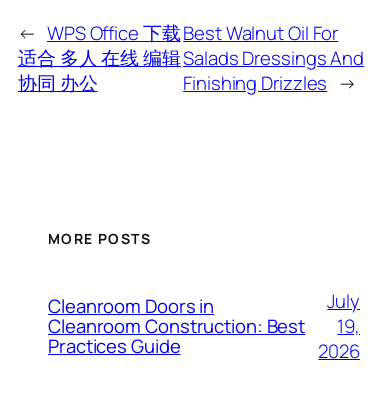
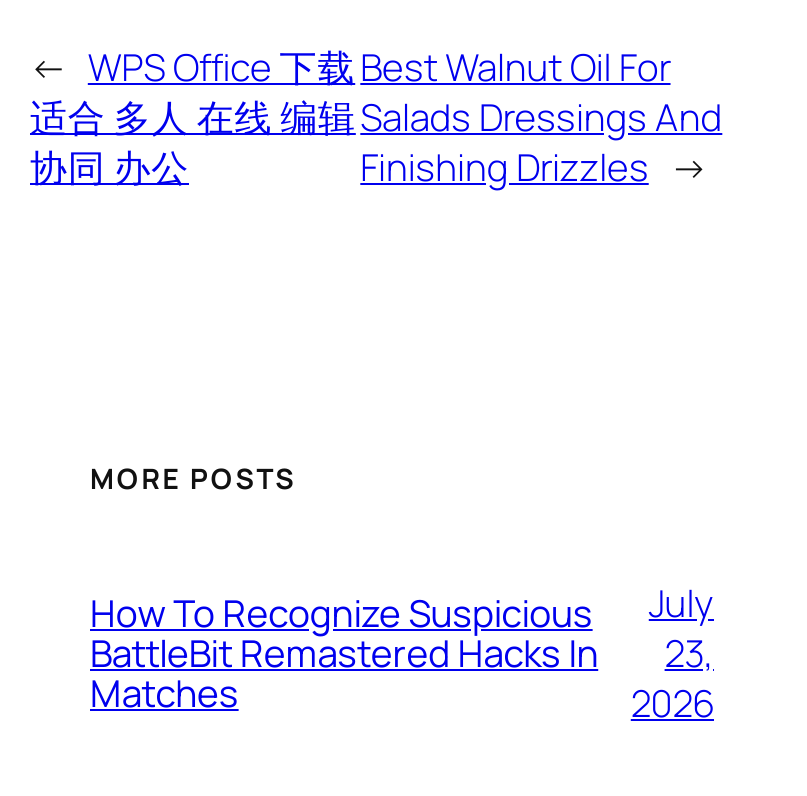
- Cleanroom Doors in
- Cleanroom Construction: Best
- Practices Guide
+ How To Recognize Suspicious
+ BattleBit Remastered Hacks In
+ Matches

- 19,
+ 23,
